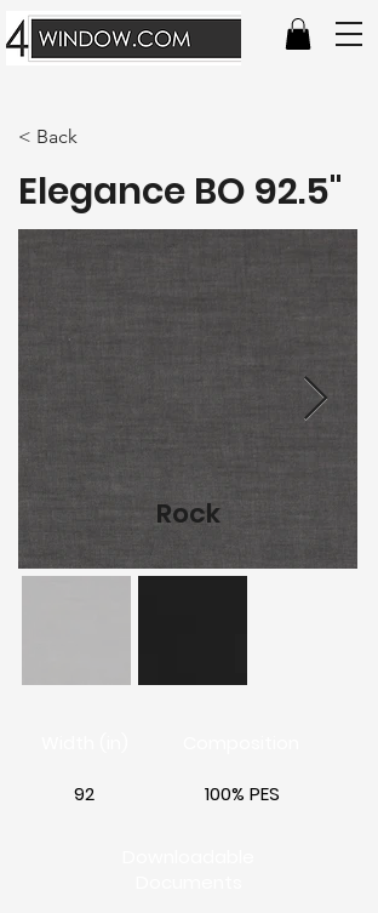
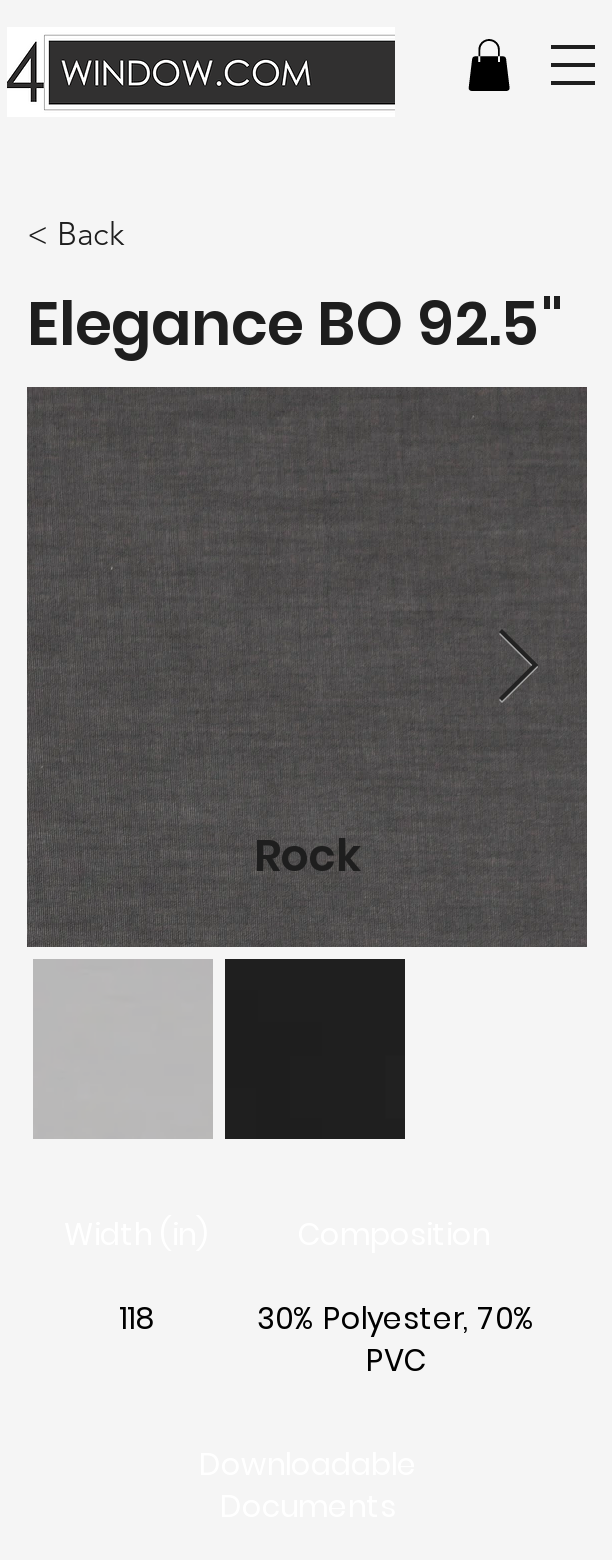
- 92
- 100% PES
+ 118
+ 30% Polyester, 70%
+ PVC
